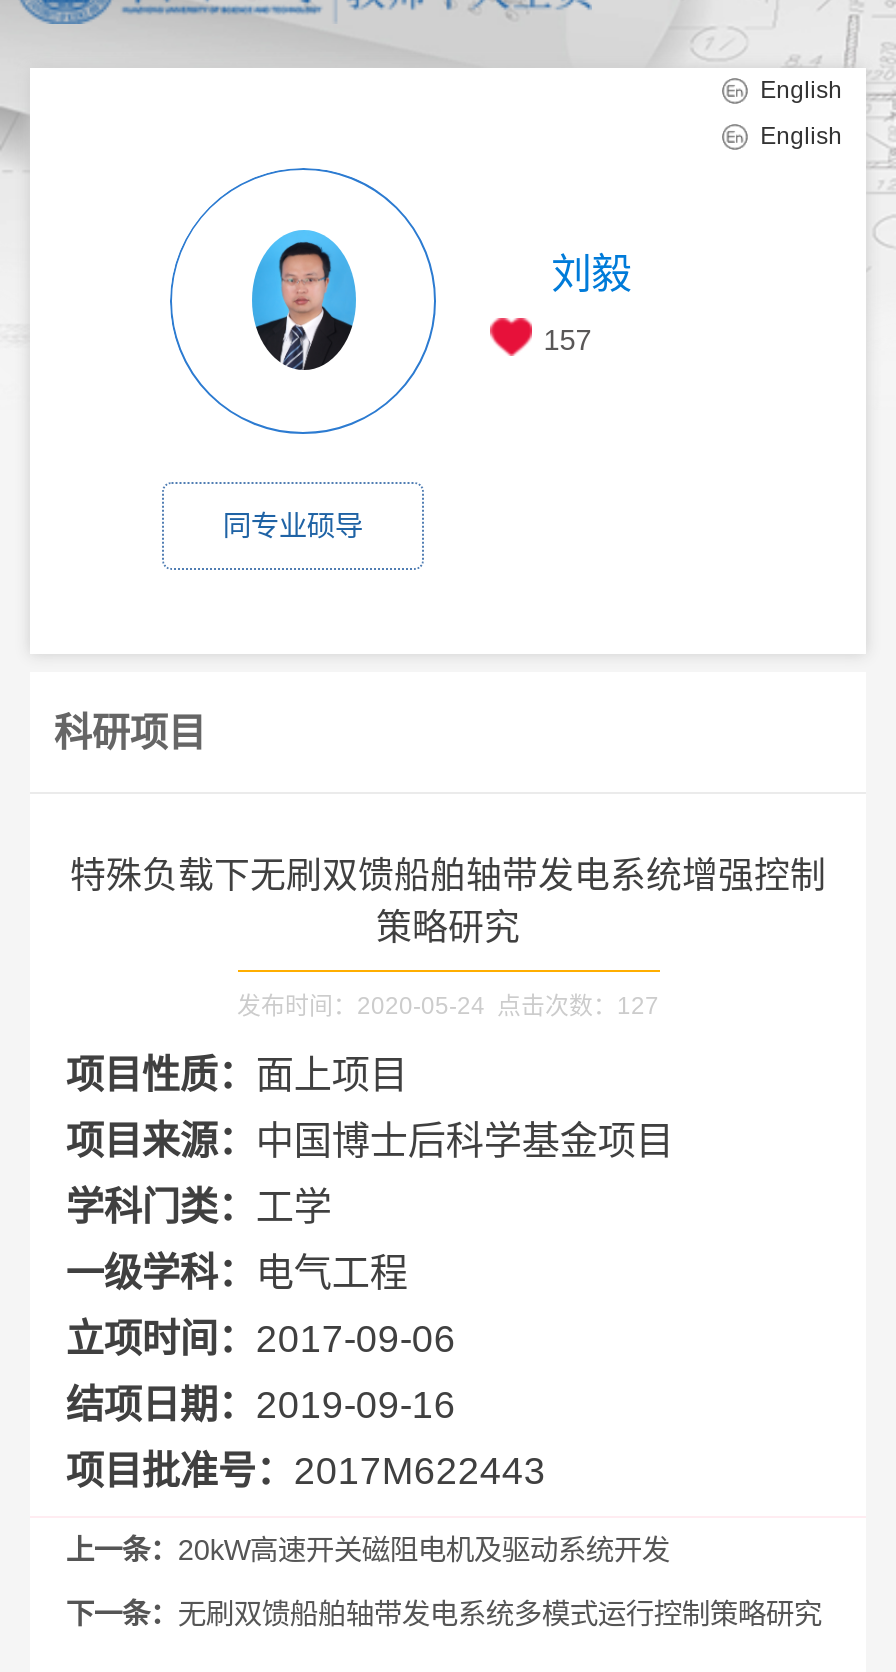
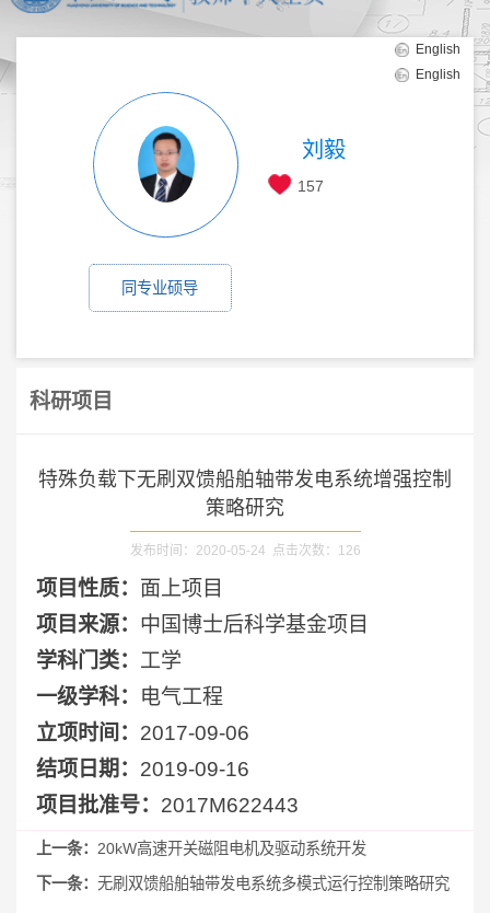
- 发布时间：2020-05-24 点击次数：127
+ 发布时间：2020-05-24 点击次数：126
